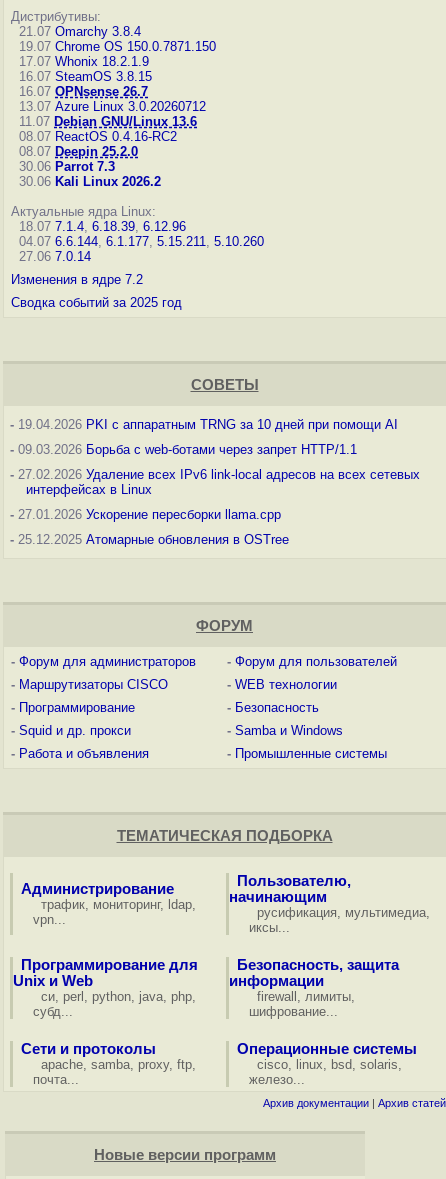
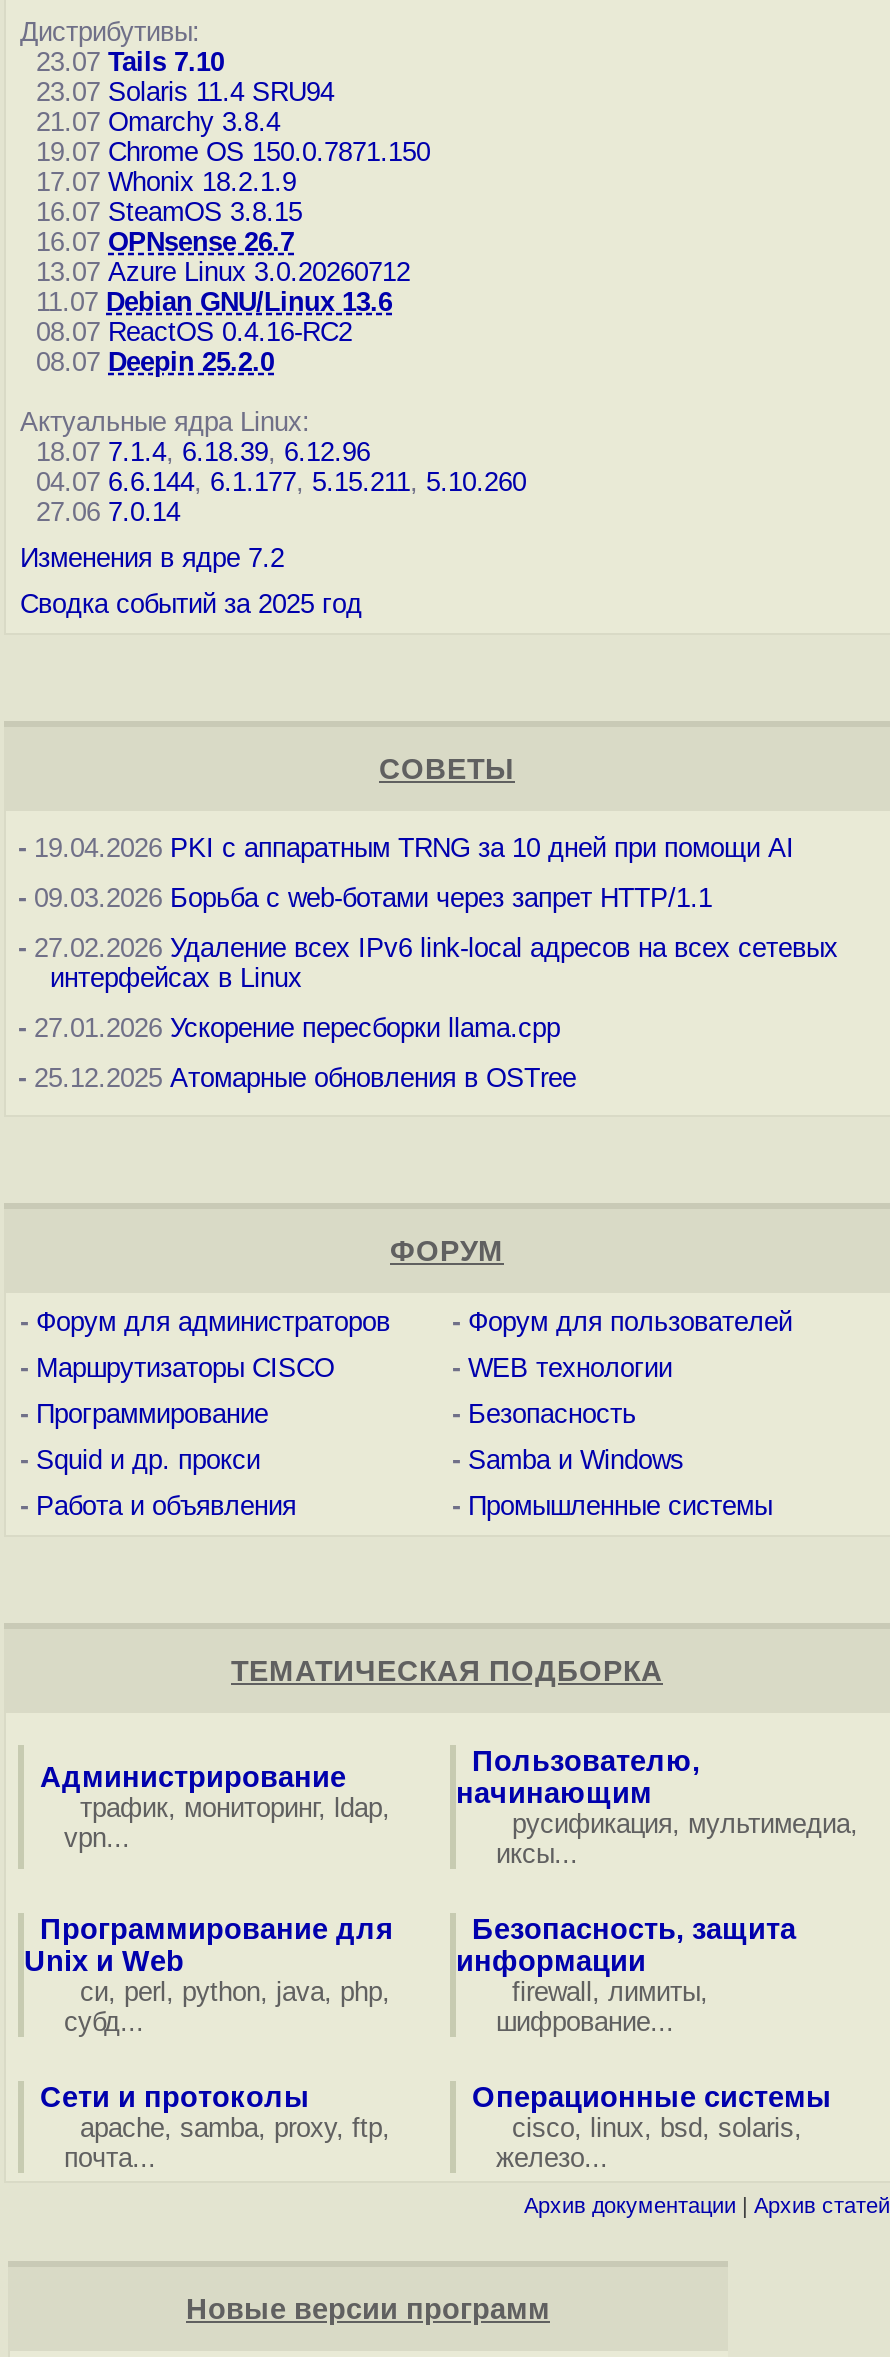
+ 23.07 Tails 7.10
+ 23.07 Solaris 11.4 SRU94

moved down: 21.07 Omarchy 3.8.4 | 19.07 Chrome OS 150.0.7871.150 | 17.07 Whonix 18.2.1.9 | ... | 08.07 ReactOS 0.4.16-RC2 | 08.07 Deepin 25.2.0

- 30.06 Parrot 7.3
- 30.06 Kali Linux 2026.2
